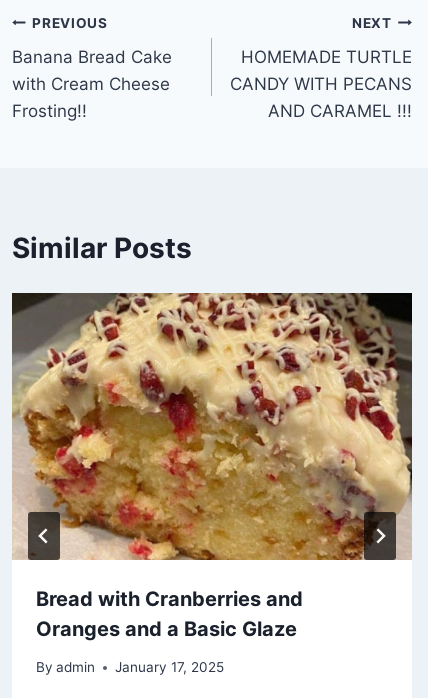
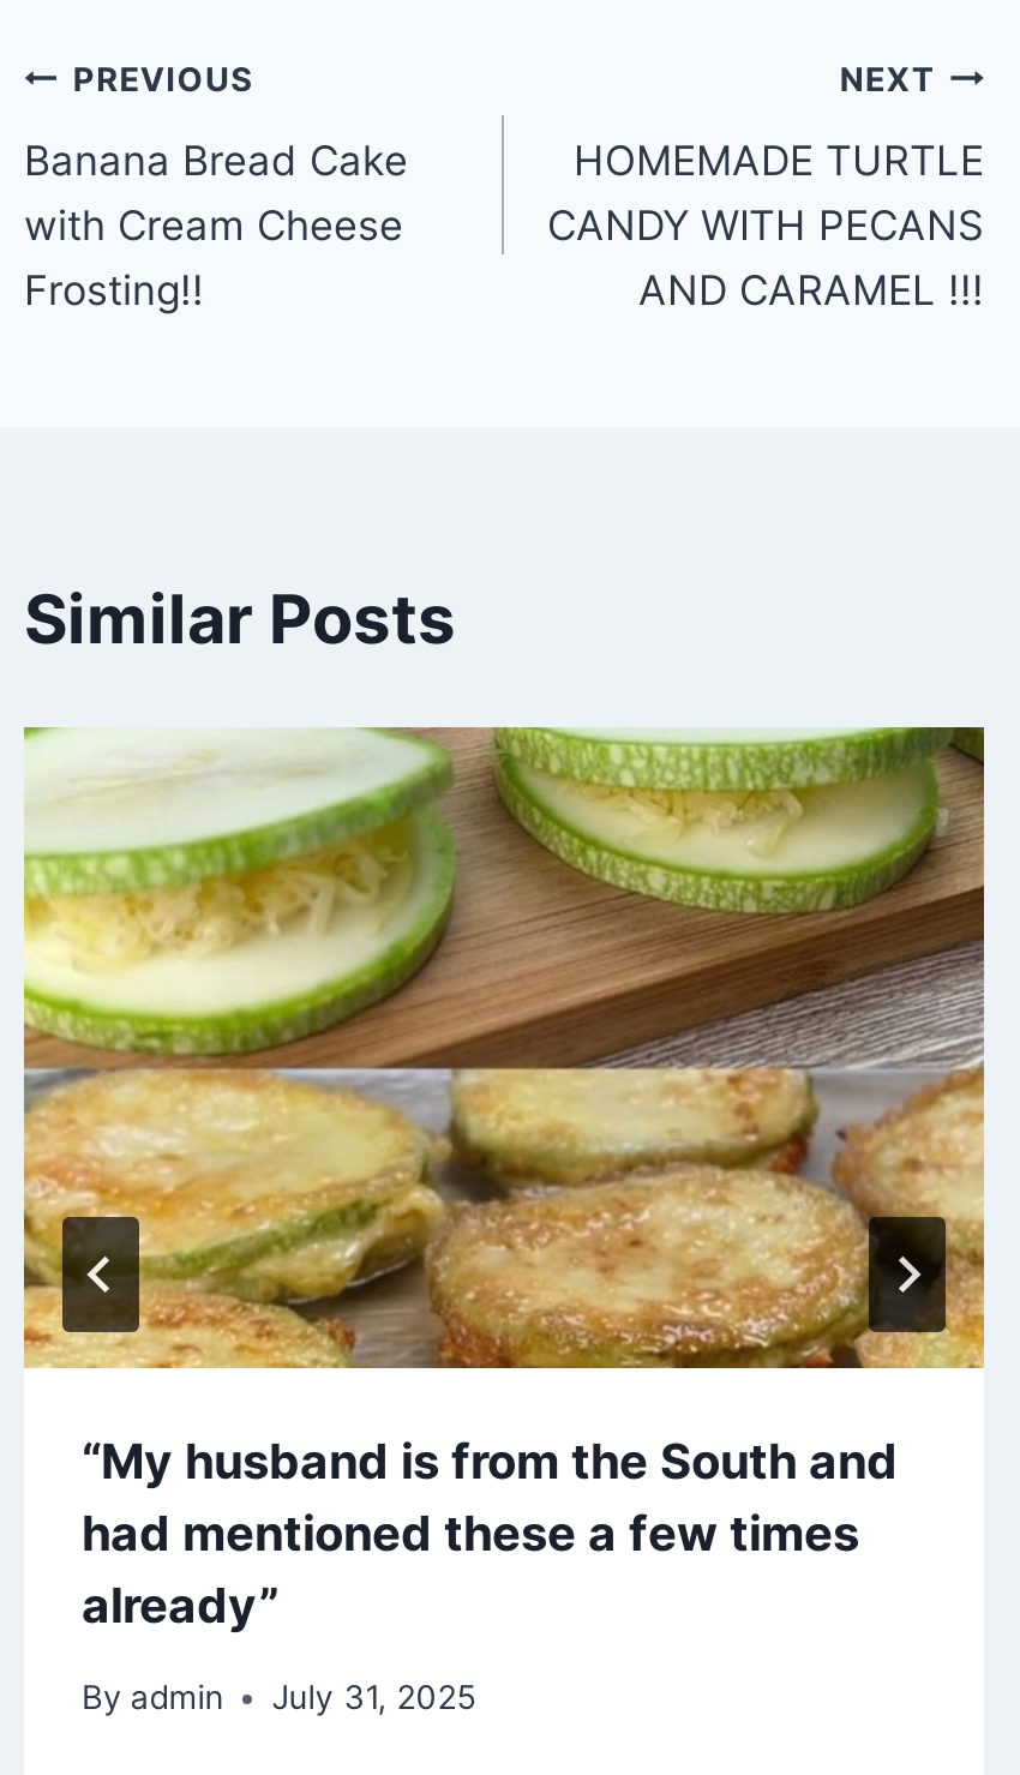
- [image]
- Bread with Cranberries and
- Oranges and a Basic Glaze
+ [image]
+ “My husband is from the South and
+ had mentioned these a few times
+ already”

- By admin January 17, 2025
+ By admin July 31, 2025
